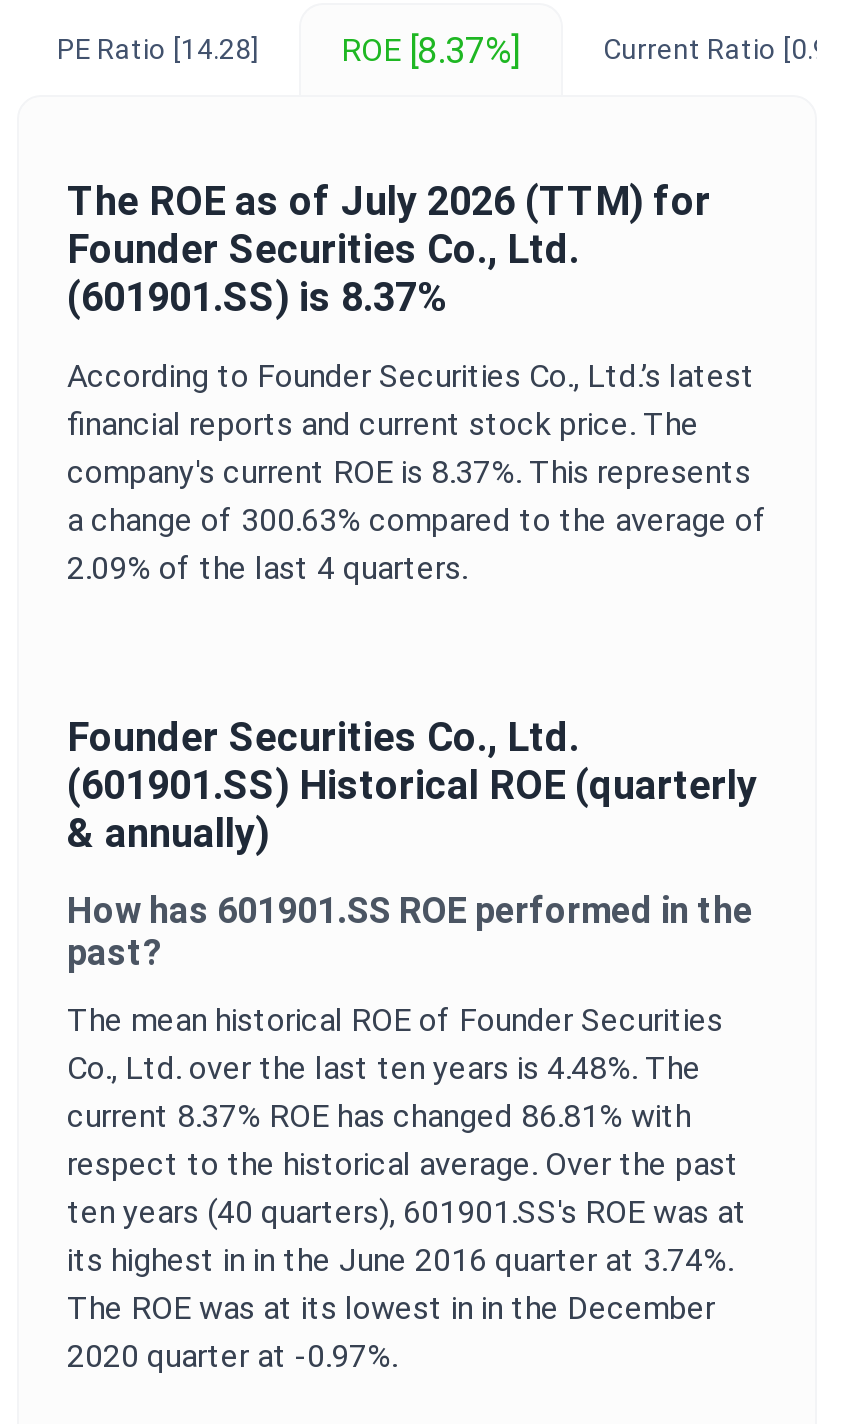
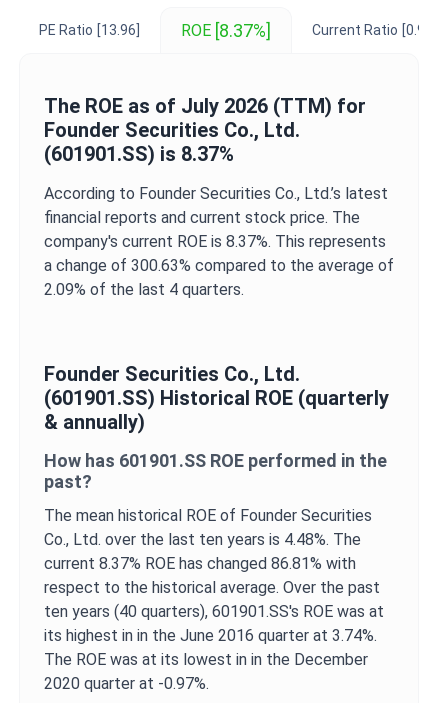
- PE Ratio [14.28]
+ PE Ratio [13.96]
